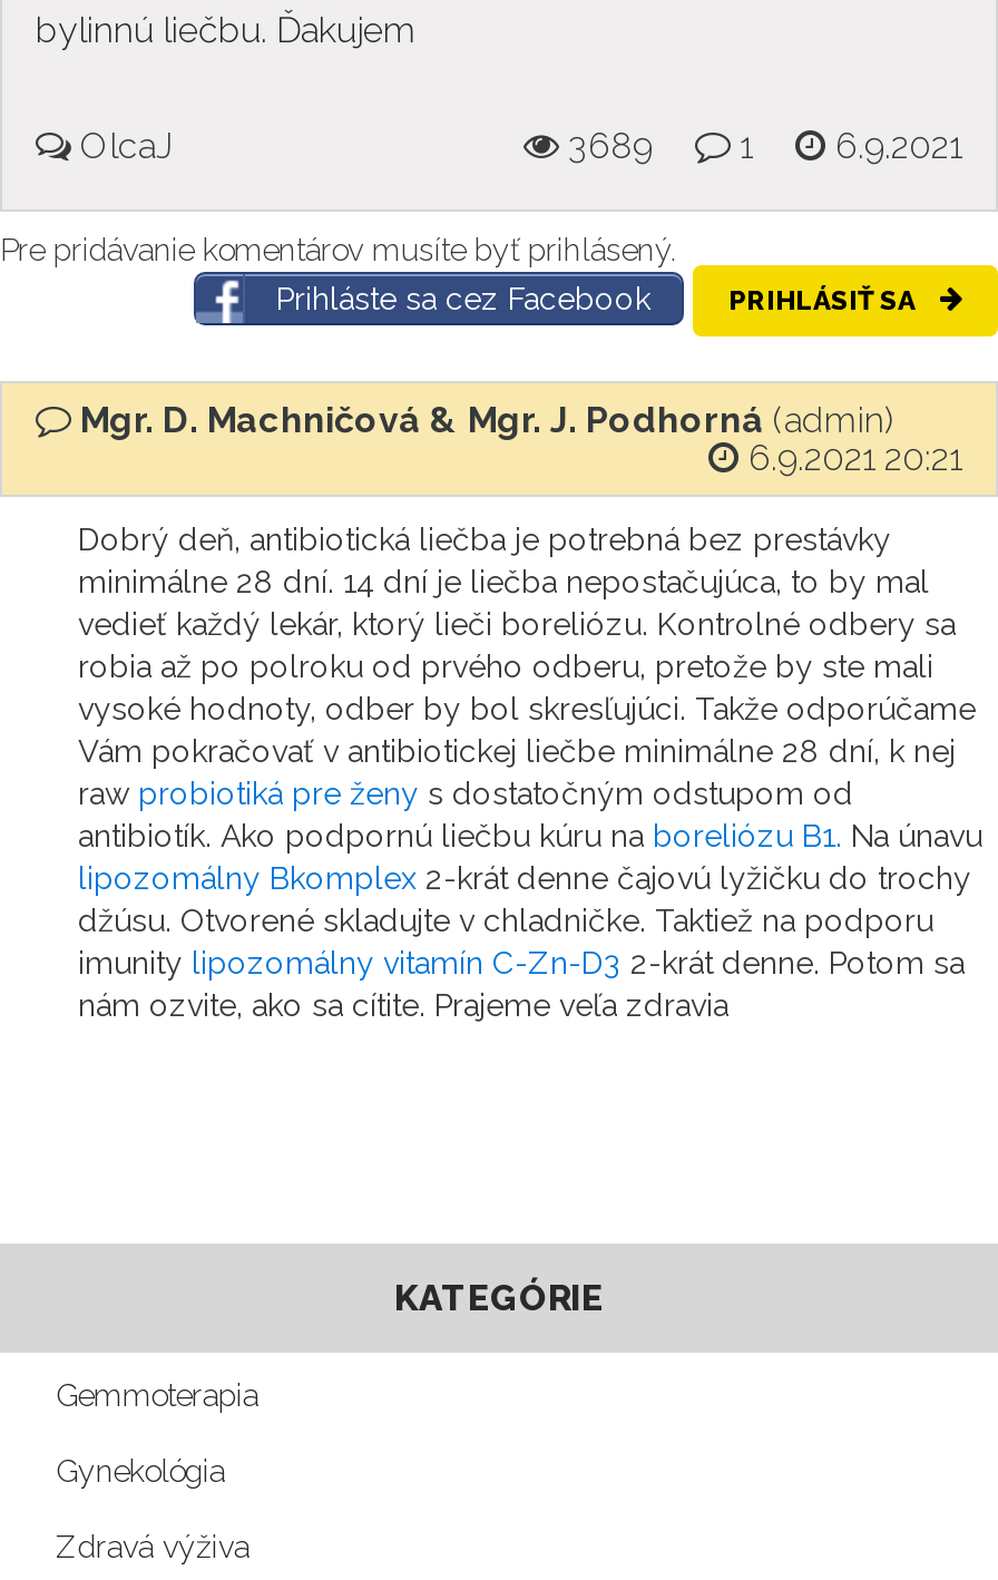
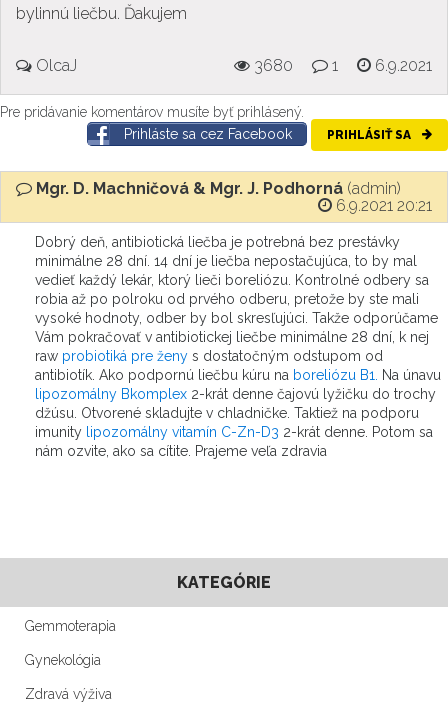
- 3689 1 6.9.2021
+ 3680 1 6.9.2021
